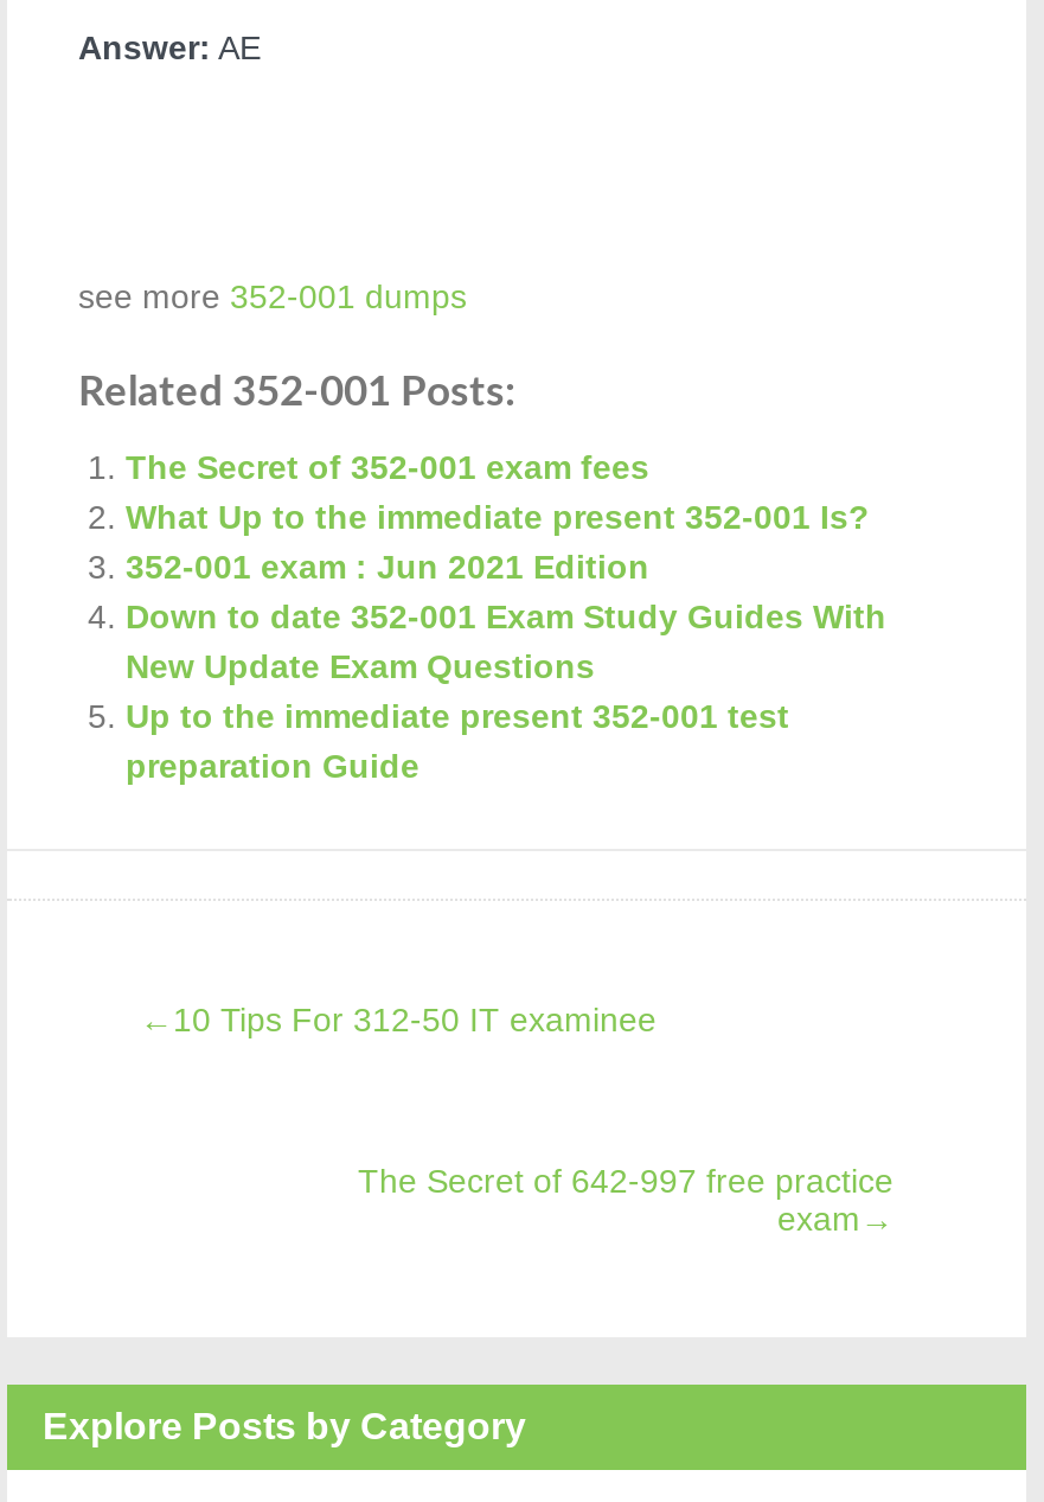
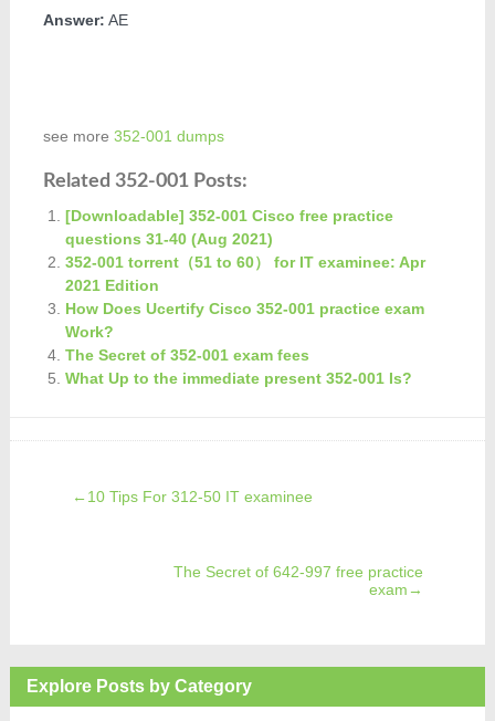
+ [Downloadable] 352-001 Cisco free practice
+ questions 31-40 (Aug 2021)
+ 352-001 torrent（51 to 60） for IT examinee: Apr
+ 2021 Edition
+ How Does Ucertify Cisco 352-001 practice exam
+ Work?

moved down: The Secret of 352-001 exam fees | What Up to the immediate present 352-001 Is?

- 352-001 exam : Jun 2021 Edition
- Down to date 352-001 Exam Study Guides With
- New Update Exam Questions
- Up to the immediate present 352-001 test
- preparation Guide
